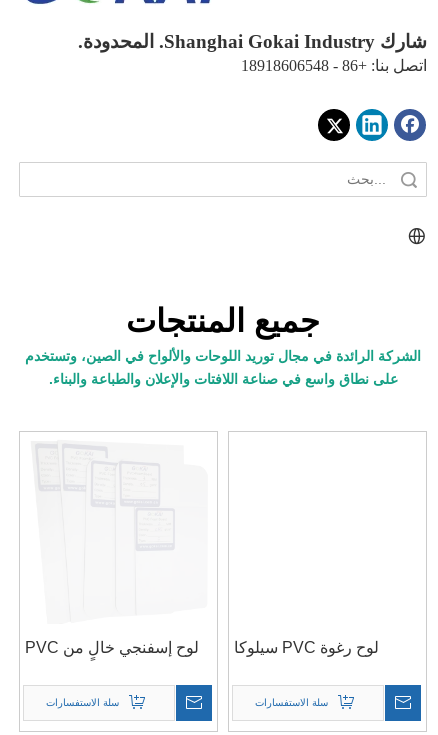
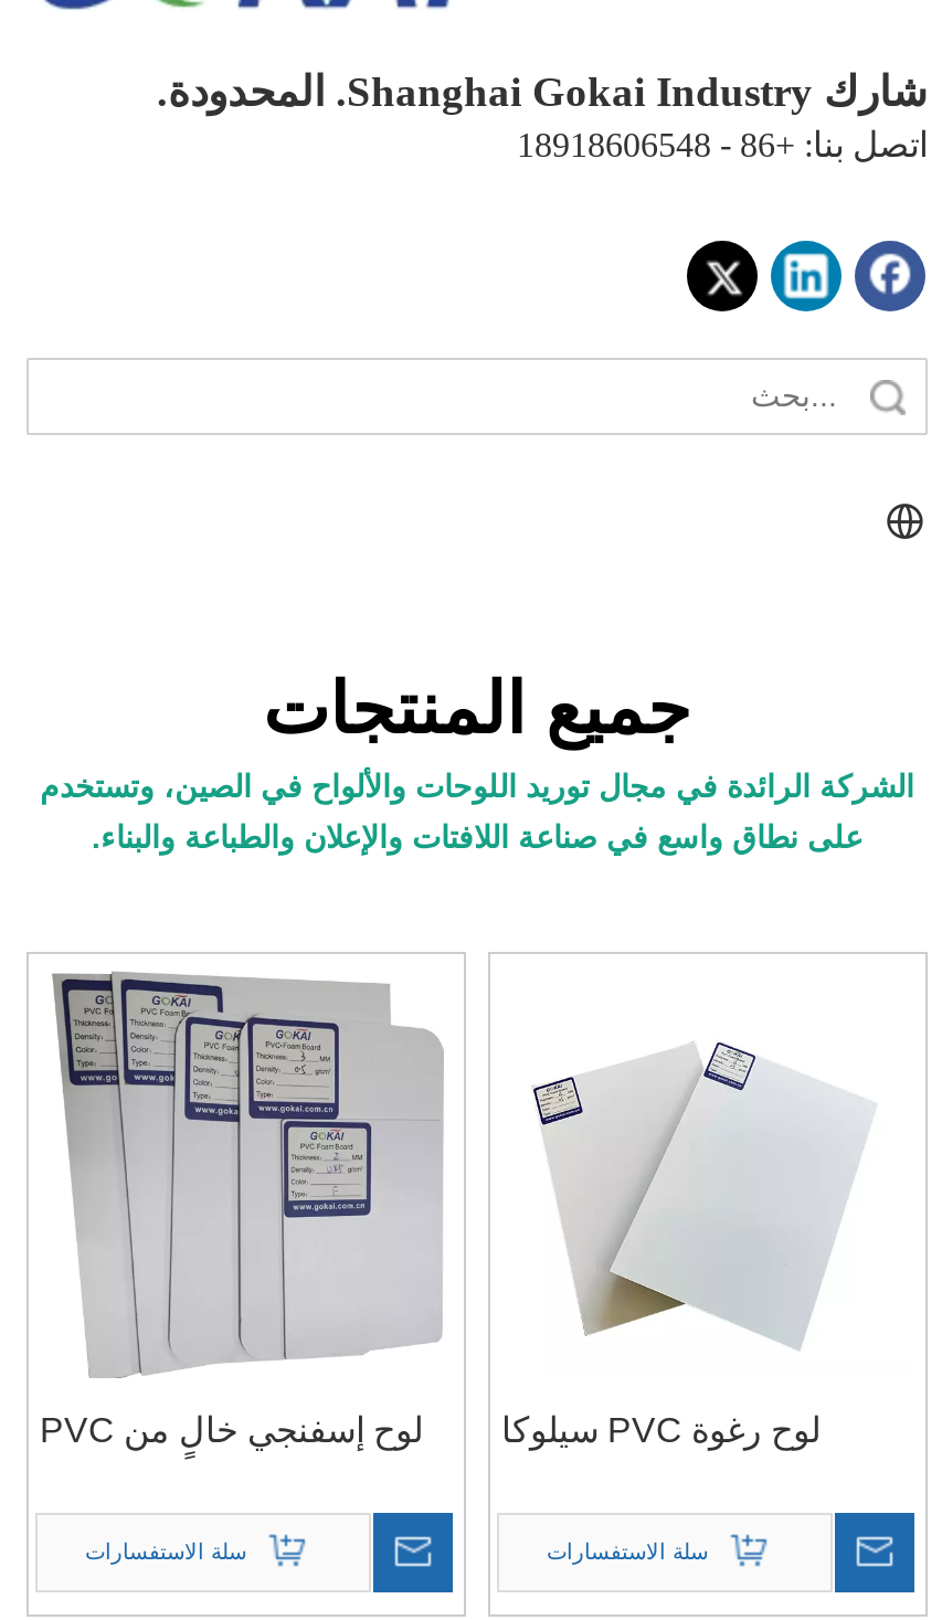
+ [image]

+ [image]
